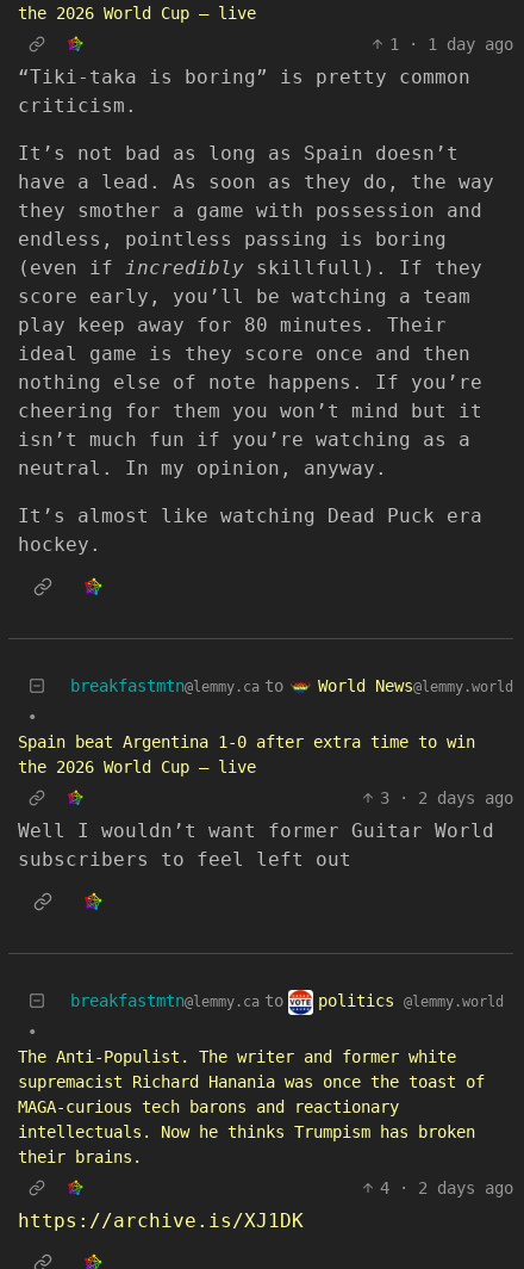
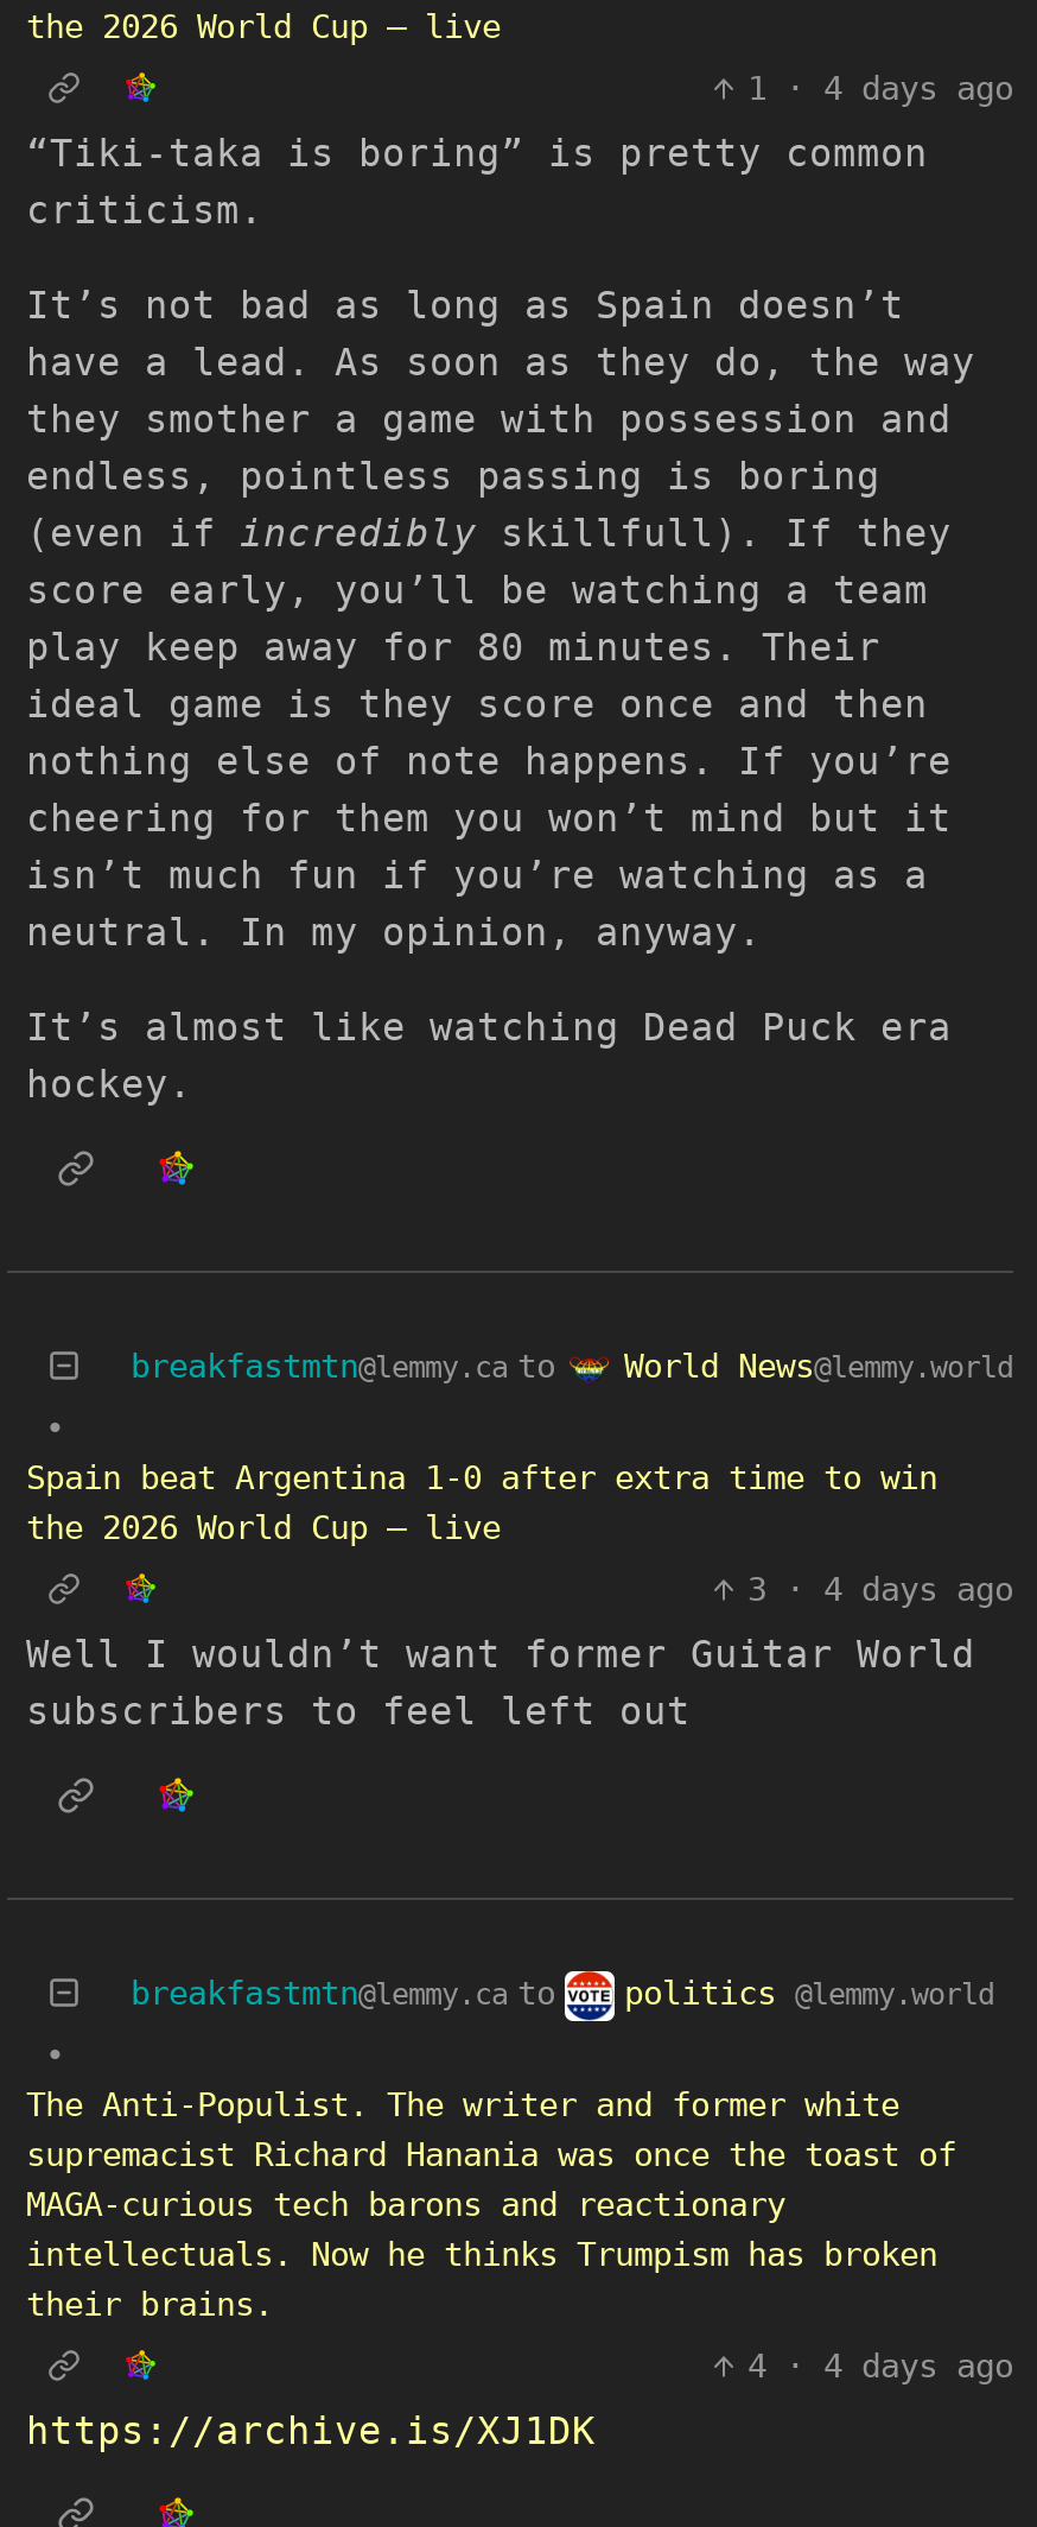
- 1 · 1 day ago
+ 1 · 4 days ago

- 3 · 2 days ago
+ 3 · 4 days ago

- 4 · 2 days ago
+ 4 · 4 days ago
